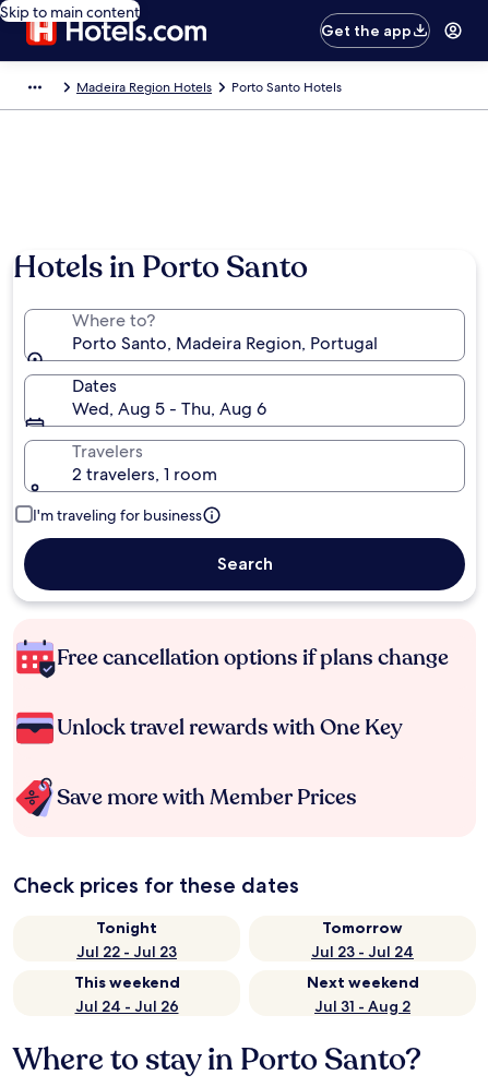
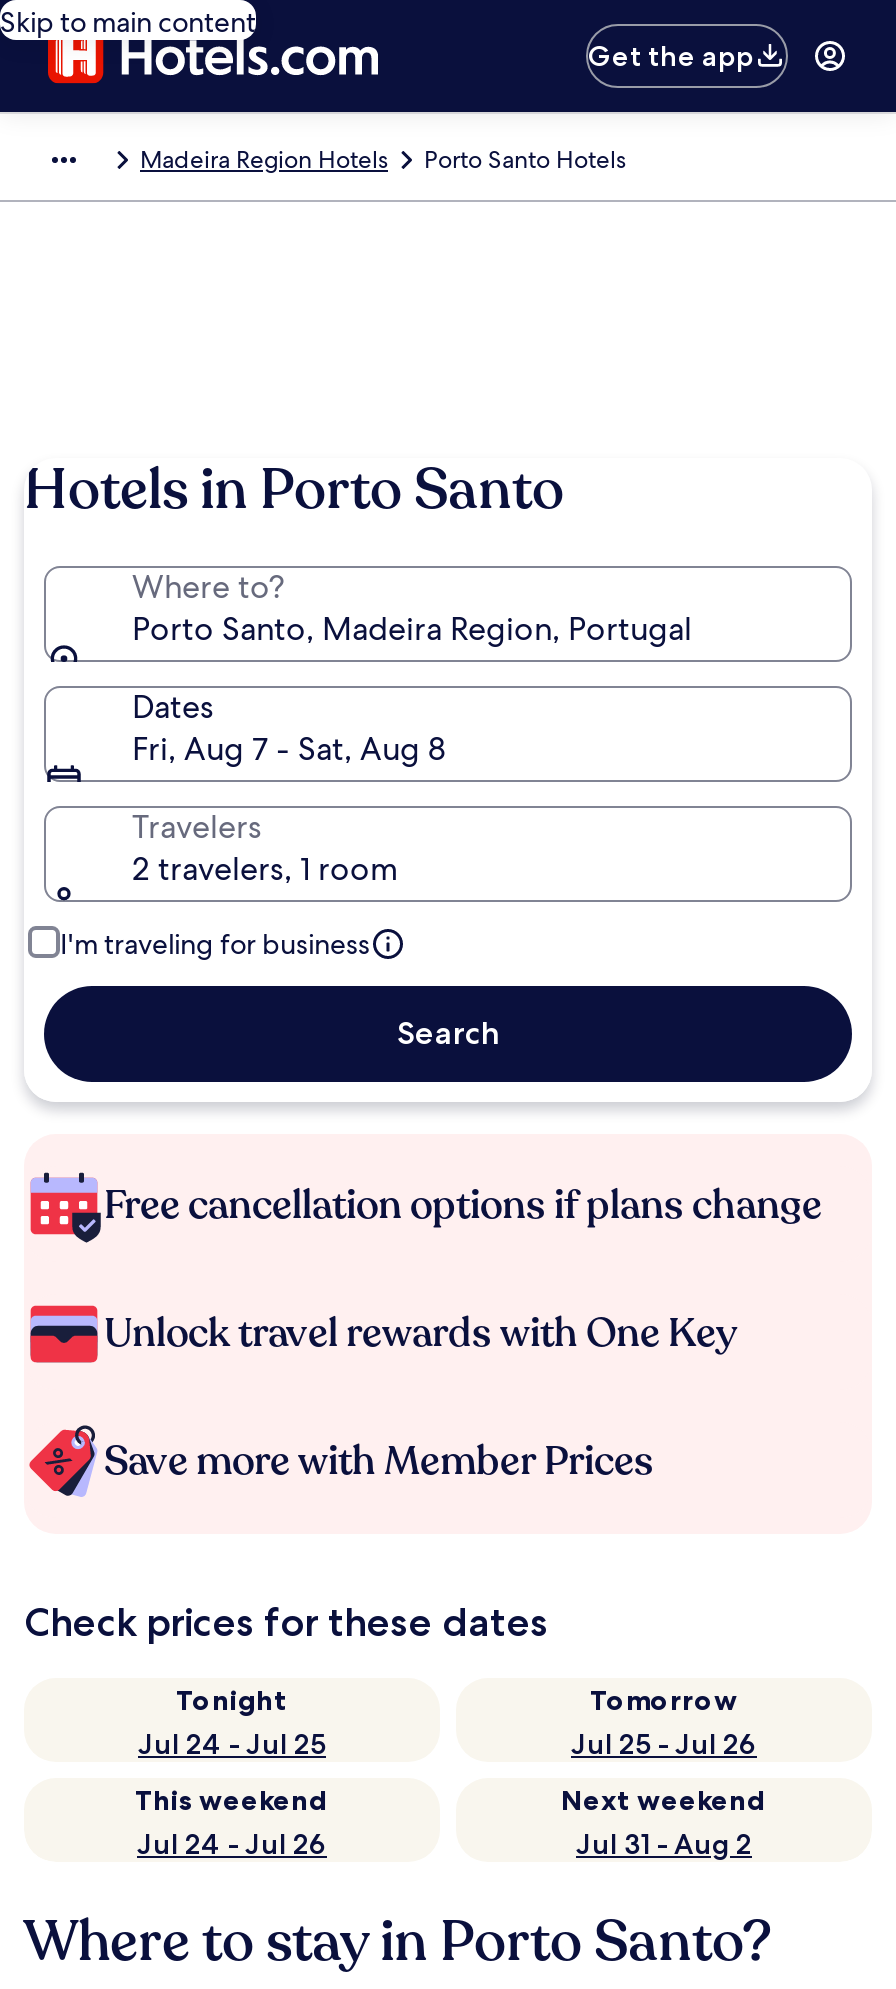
- Wed, Aug 5 - Thu, Aug 6
+ Fri, Aug 7 - Sat, Aug 8

- Jul 22 - Jul 23
+ Jul 24 - Jul 25

- Jul 23 - Jul 24
+ Jul 25 - Jul 26
